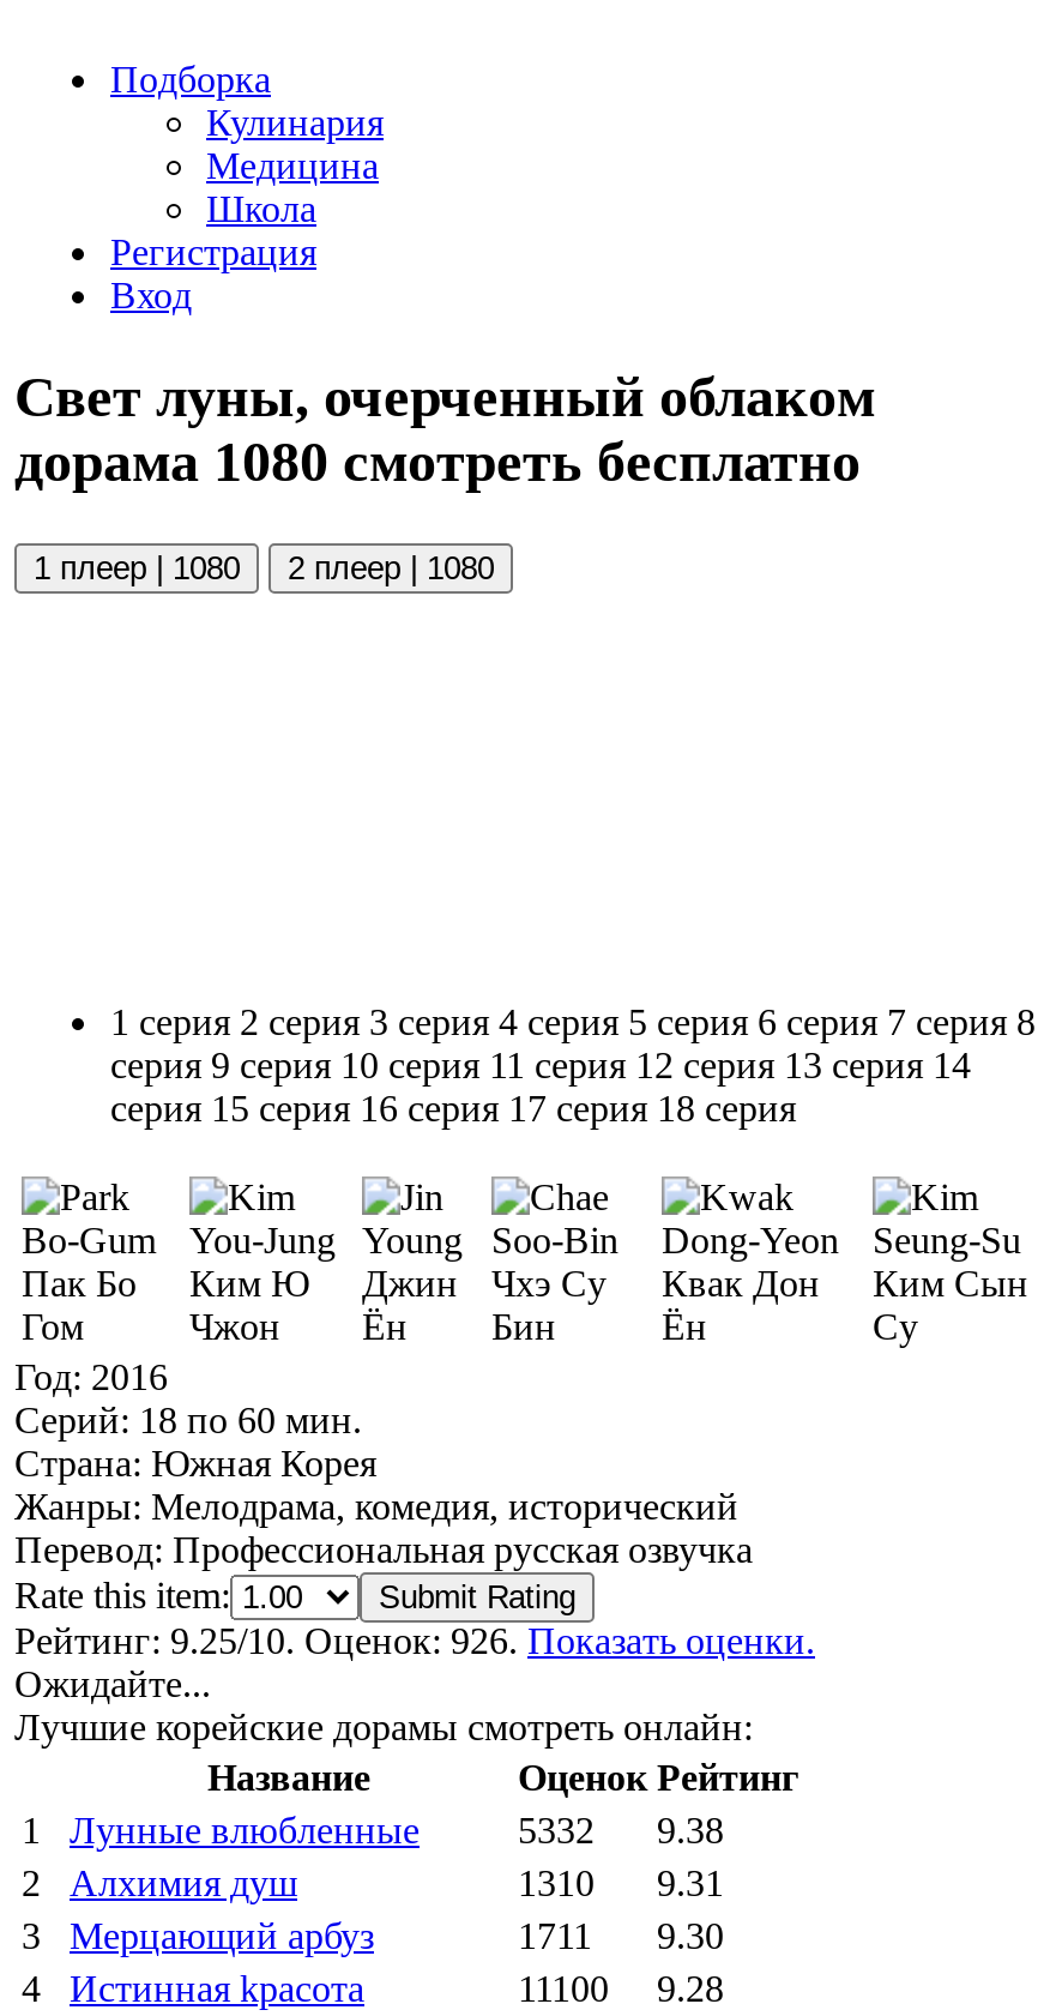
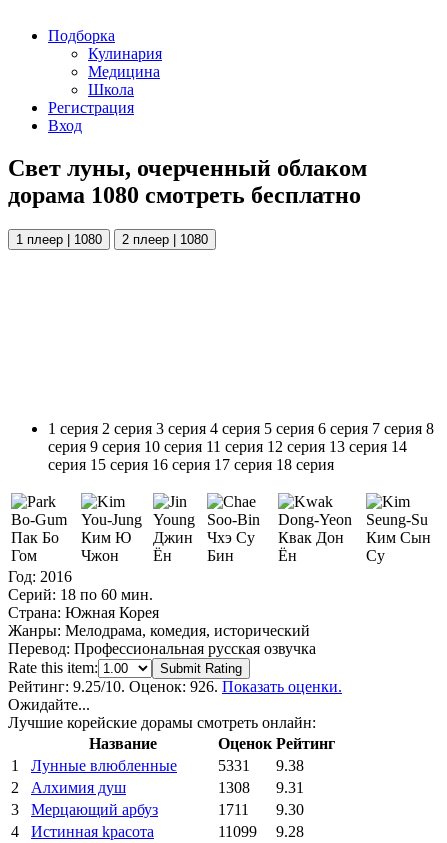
- 5332 9.38
+ 5331 9.38

- 1310 9.31
+ 1308 9.31

- 11100 9.28
+ 11099 9.28
